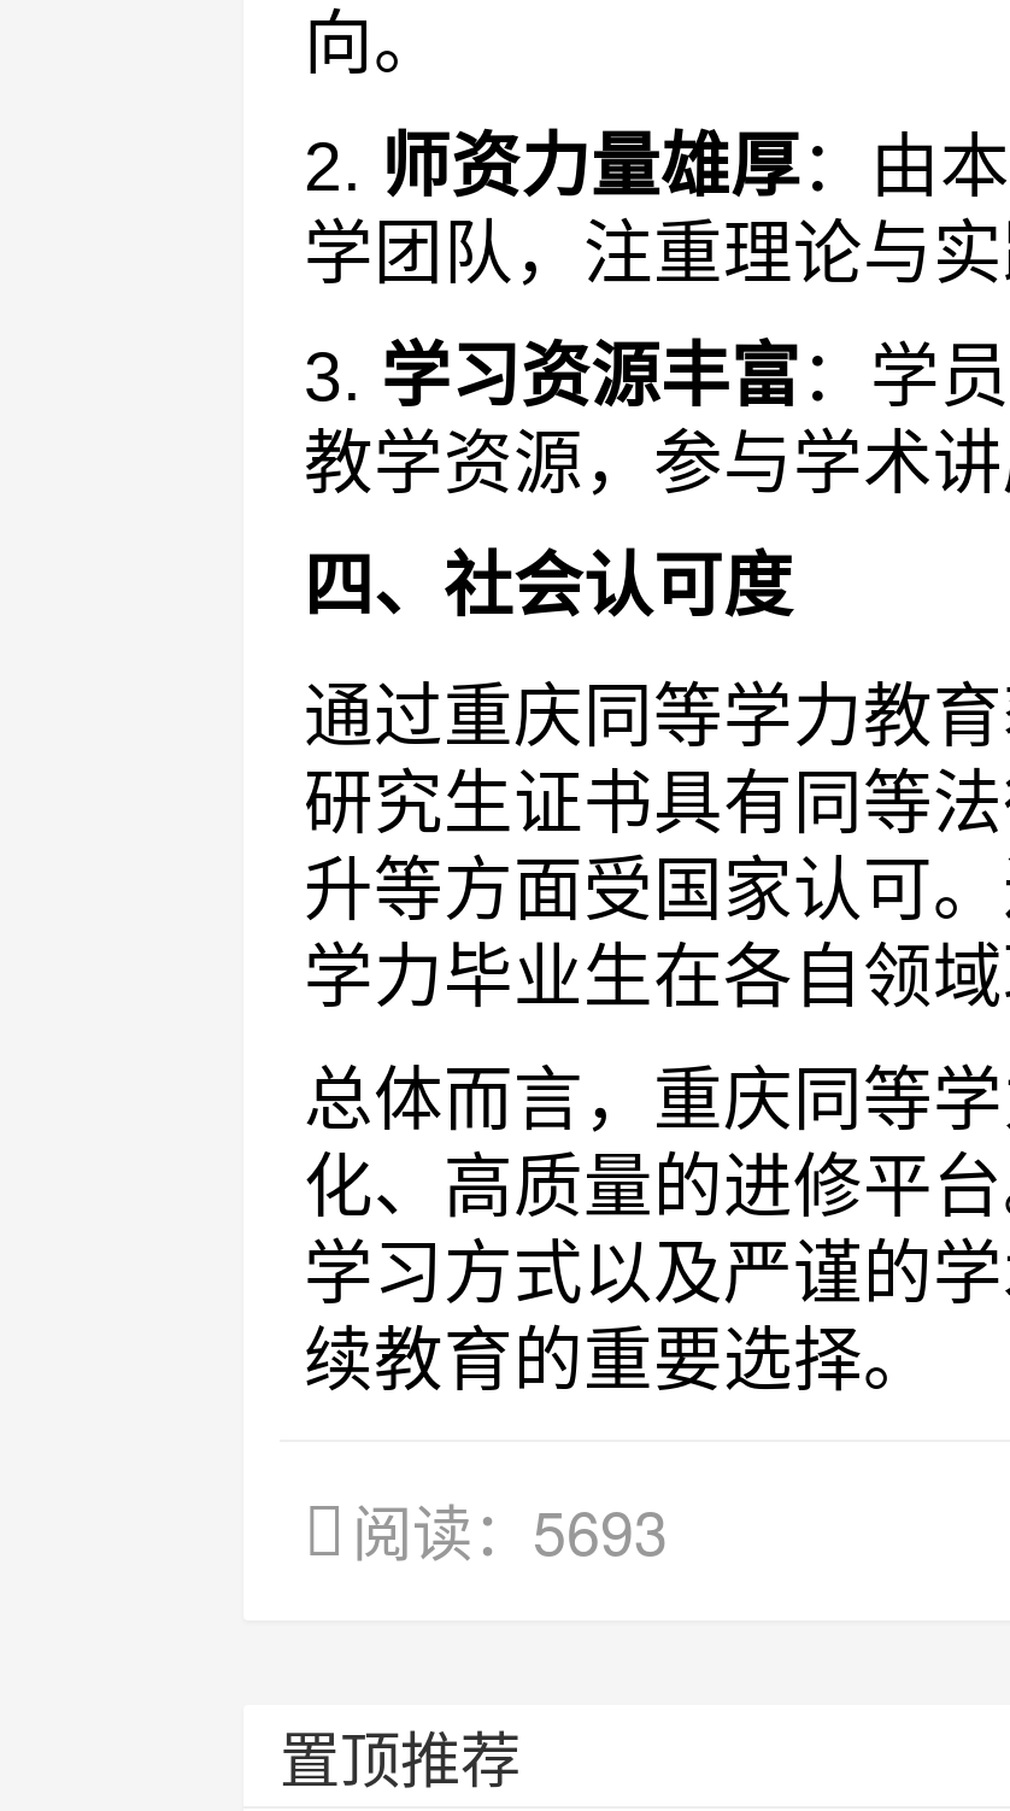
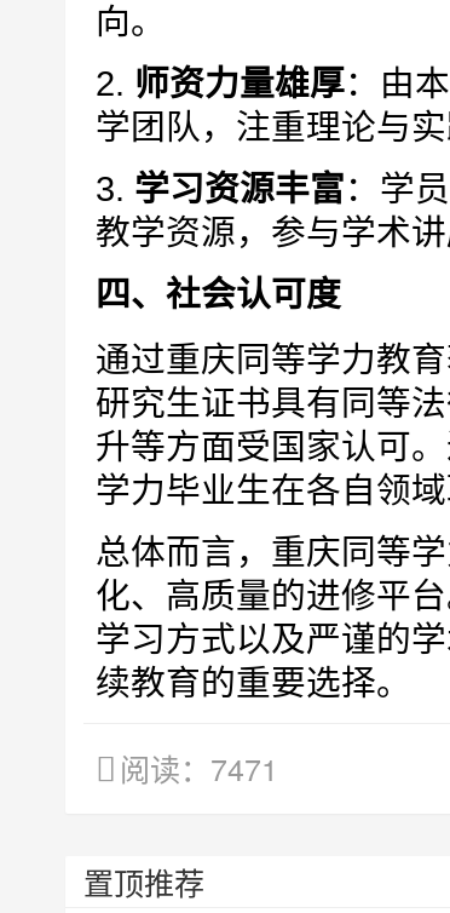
- 阅读：5693
+ 阅读：7471
